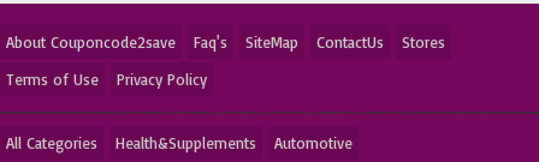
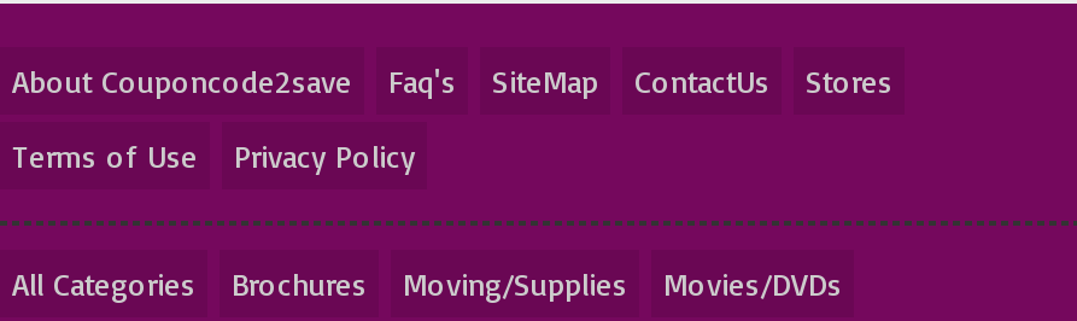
- Health&Supplements
- Automotive
+ Brochures
+ Moving/Supplies
+ Movies/DVDs
